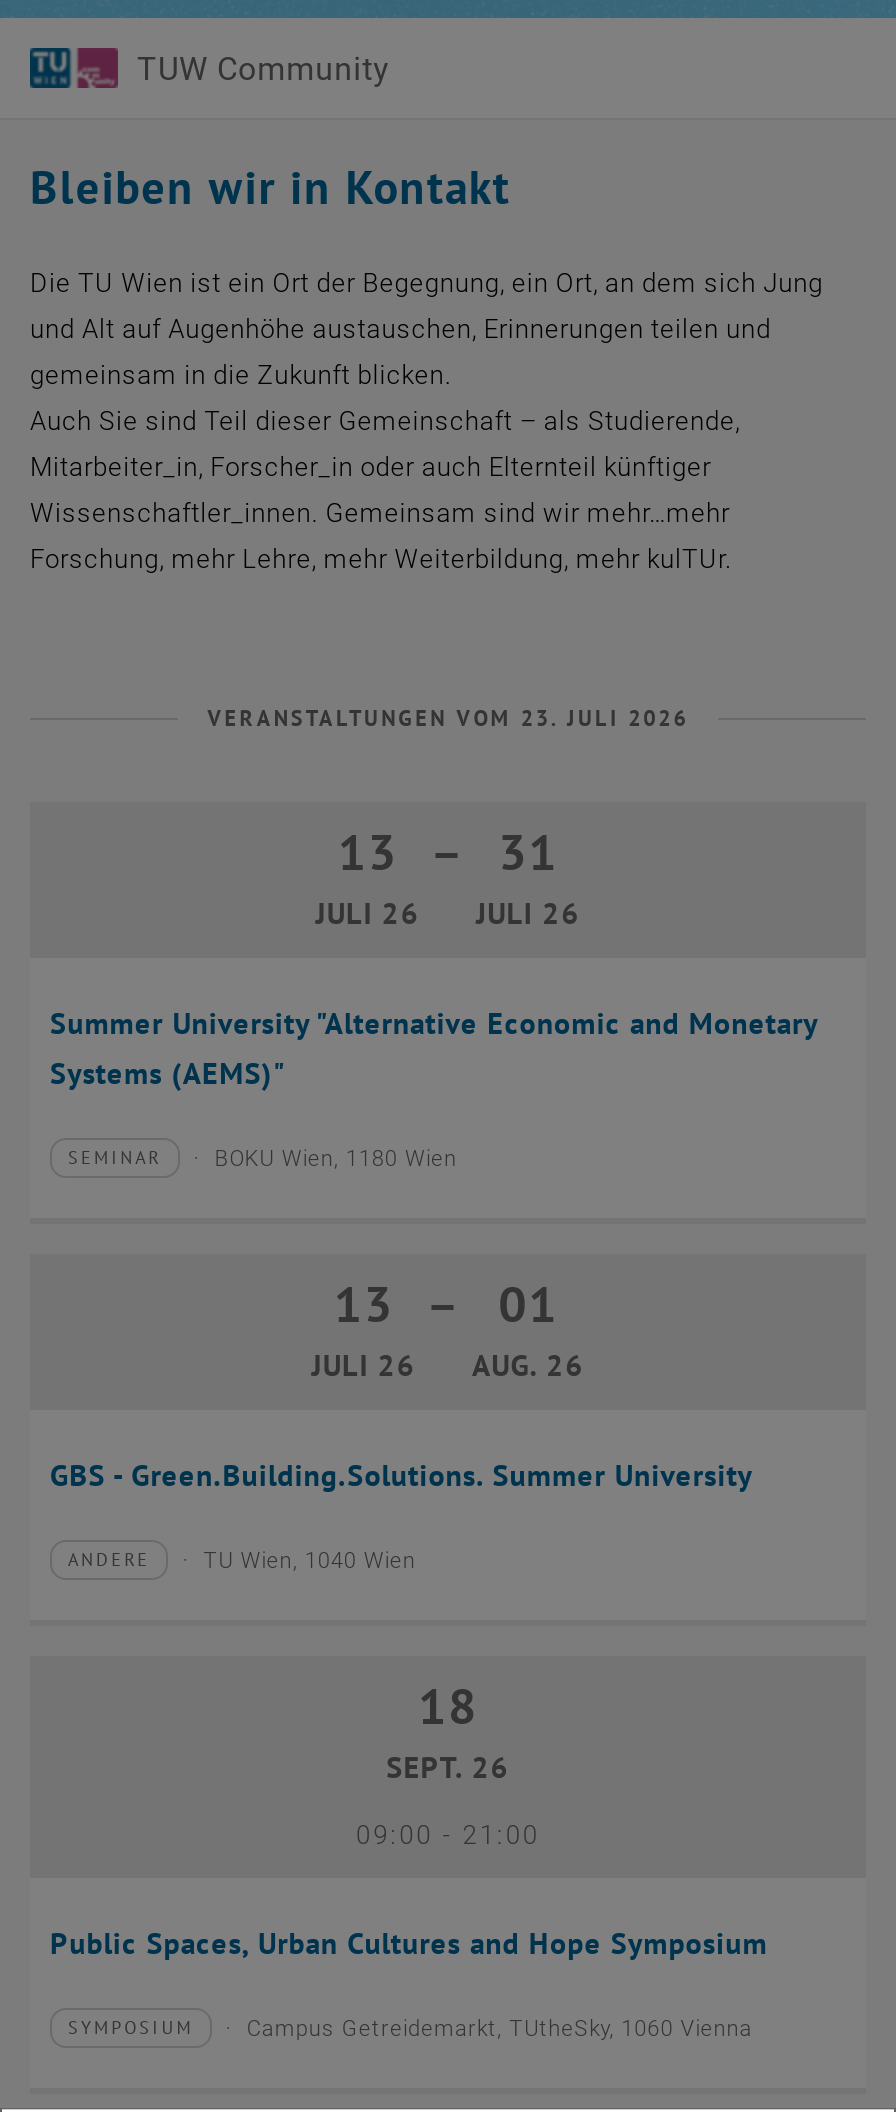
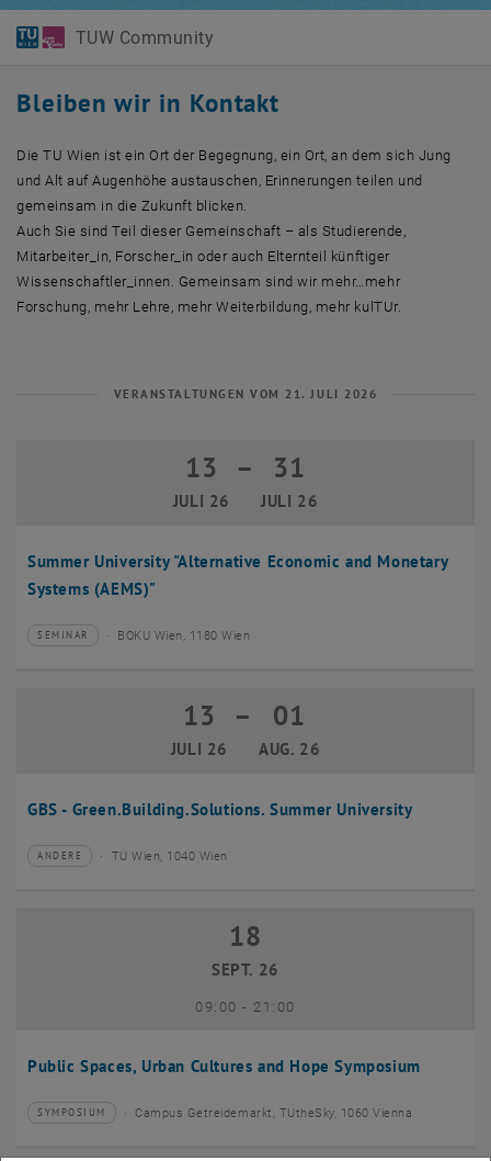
- VERANSTALTUNGEN VOM 23. JULI 2026
+ VERANSTALTUNGEN VOM 21. JULI 2026
